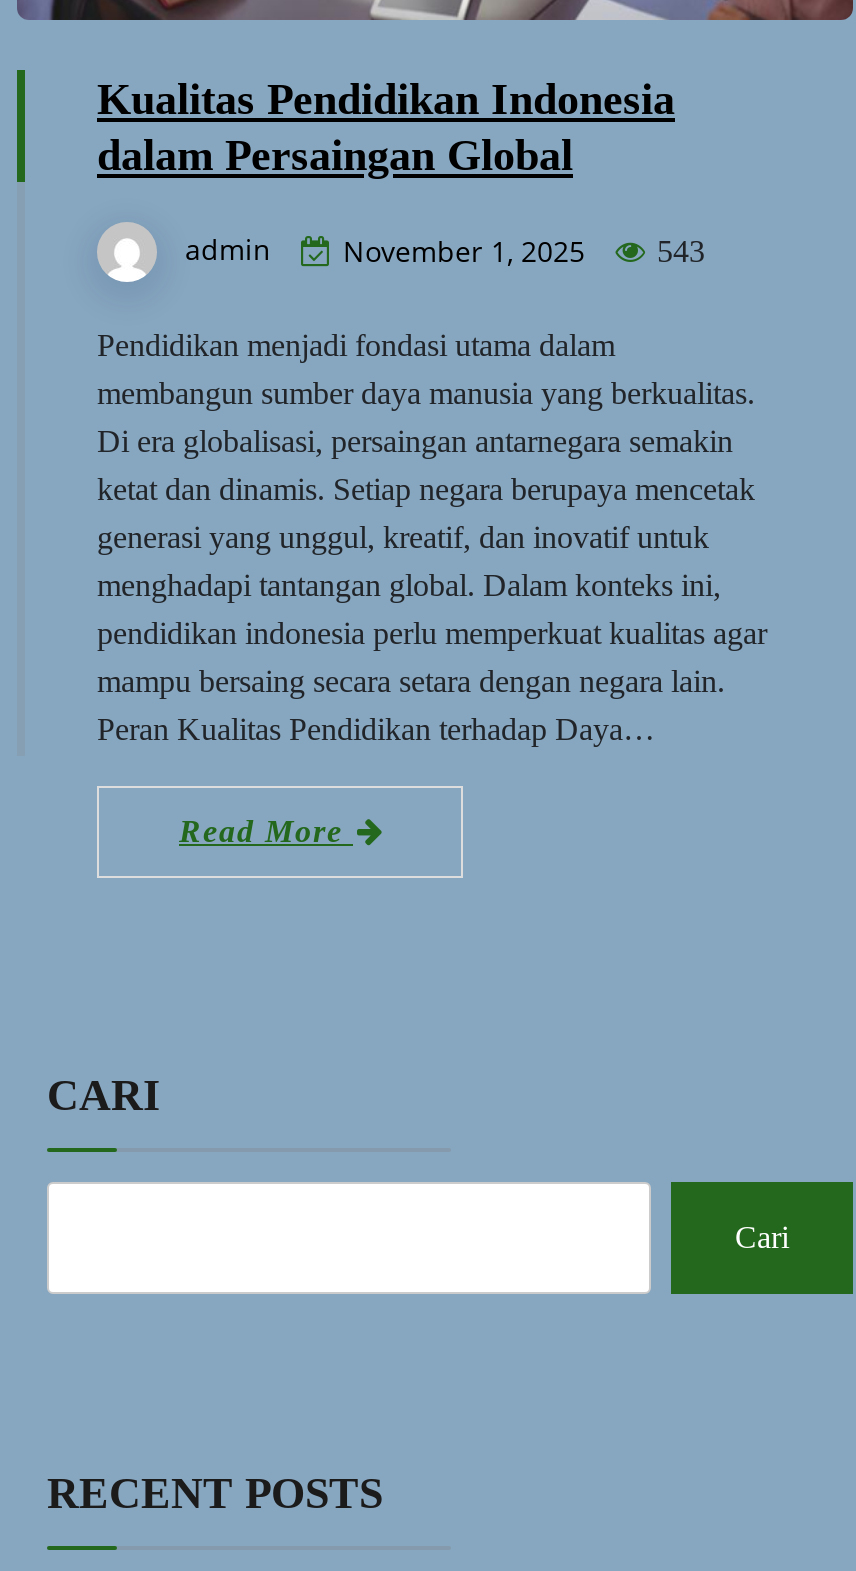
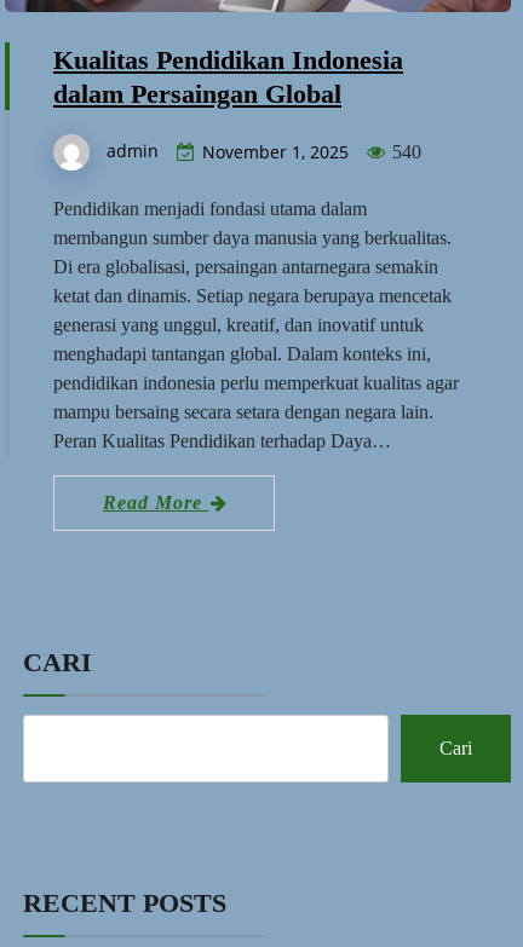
- admin November 1, 2025 543
+ admin November 1, 2025 540
